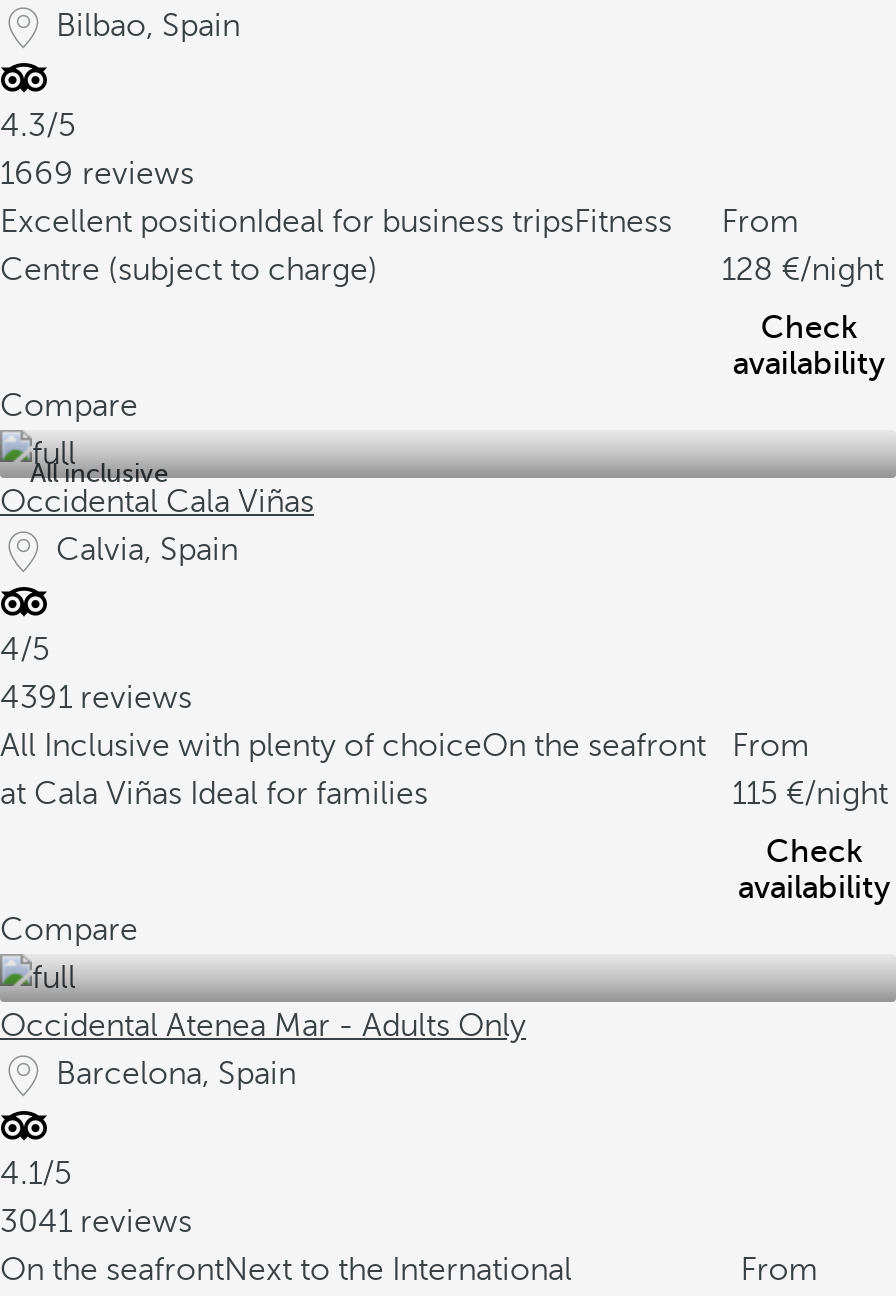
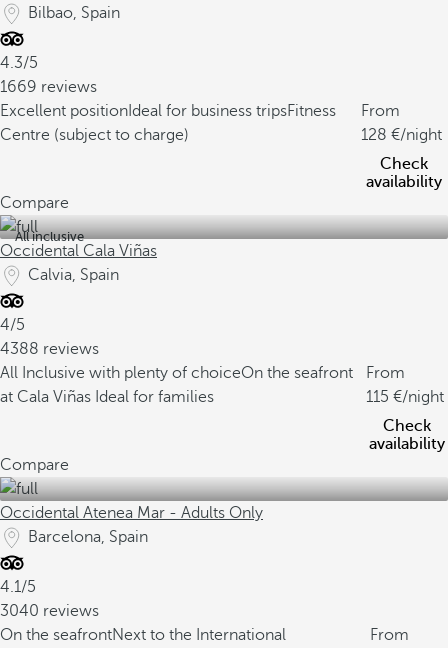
- 4391 reviews
+ 4388 reviews

- 3041 reviews
+ 3040 reviews
